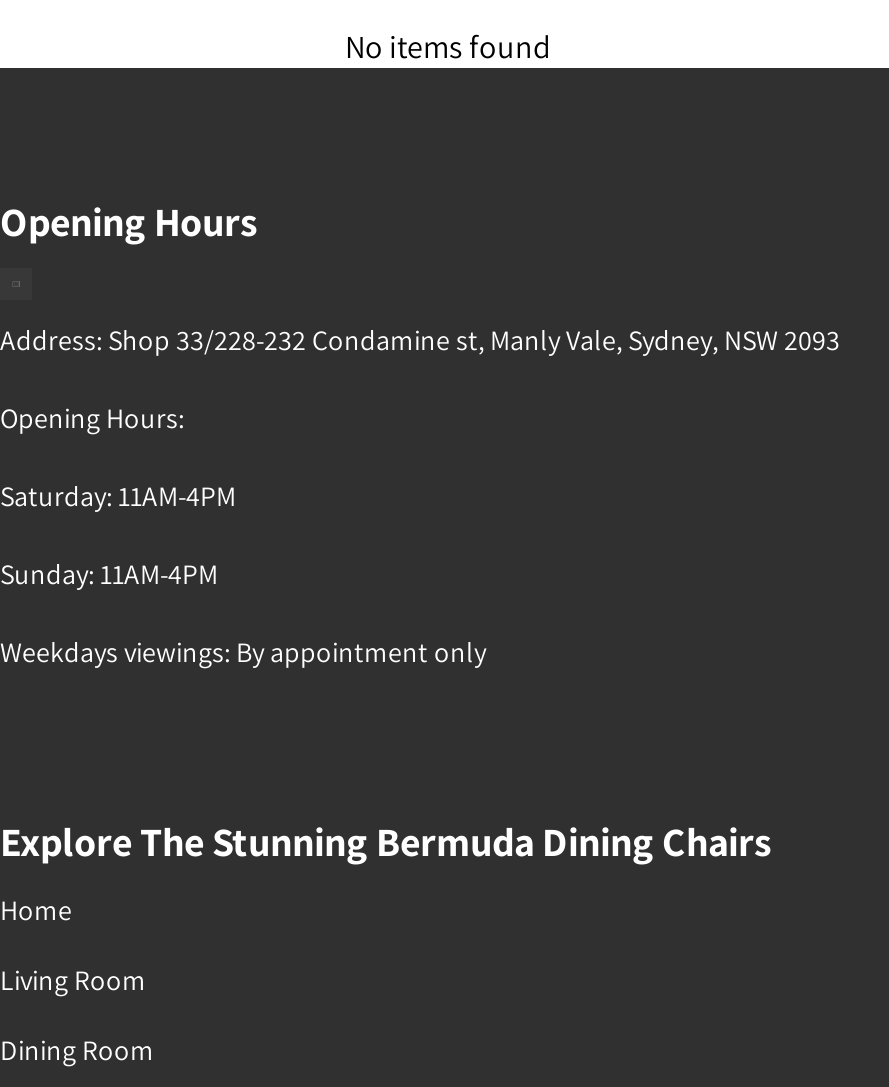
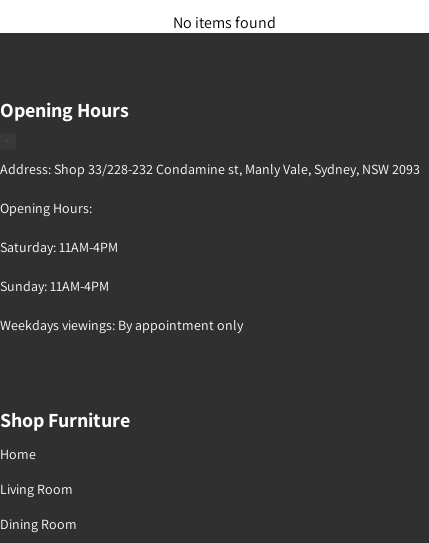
- Explore The Stunning Bermuda Dining Chairs
+ Shop Furniture
